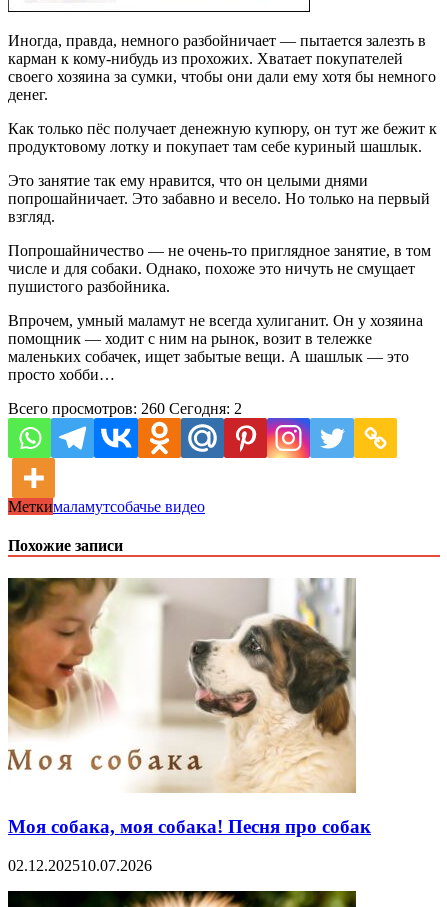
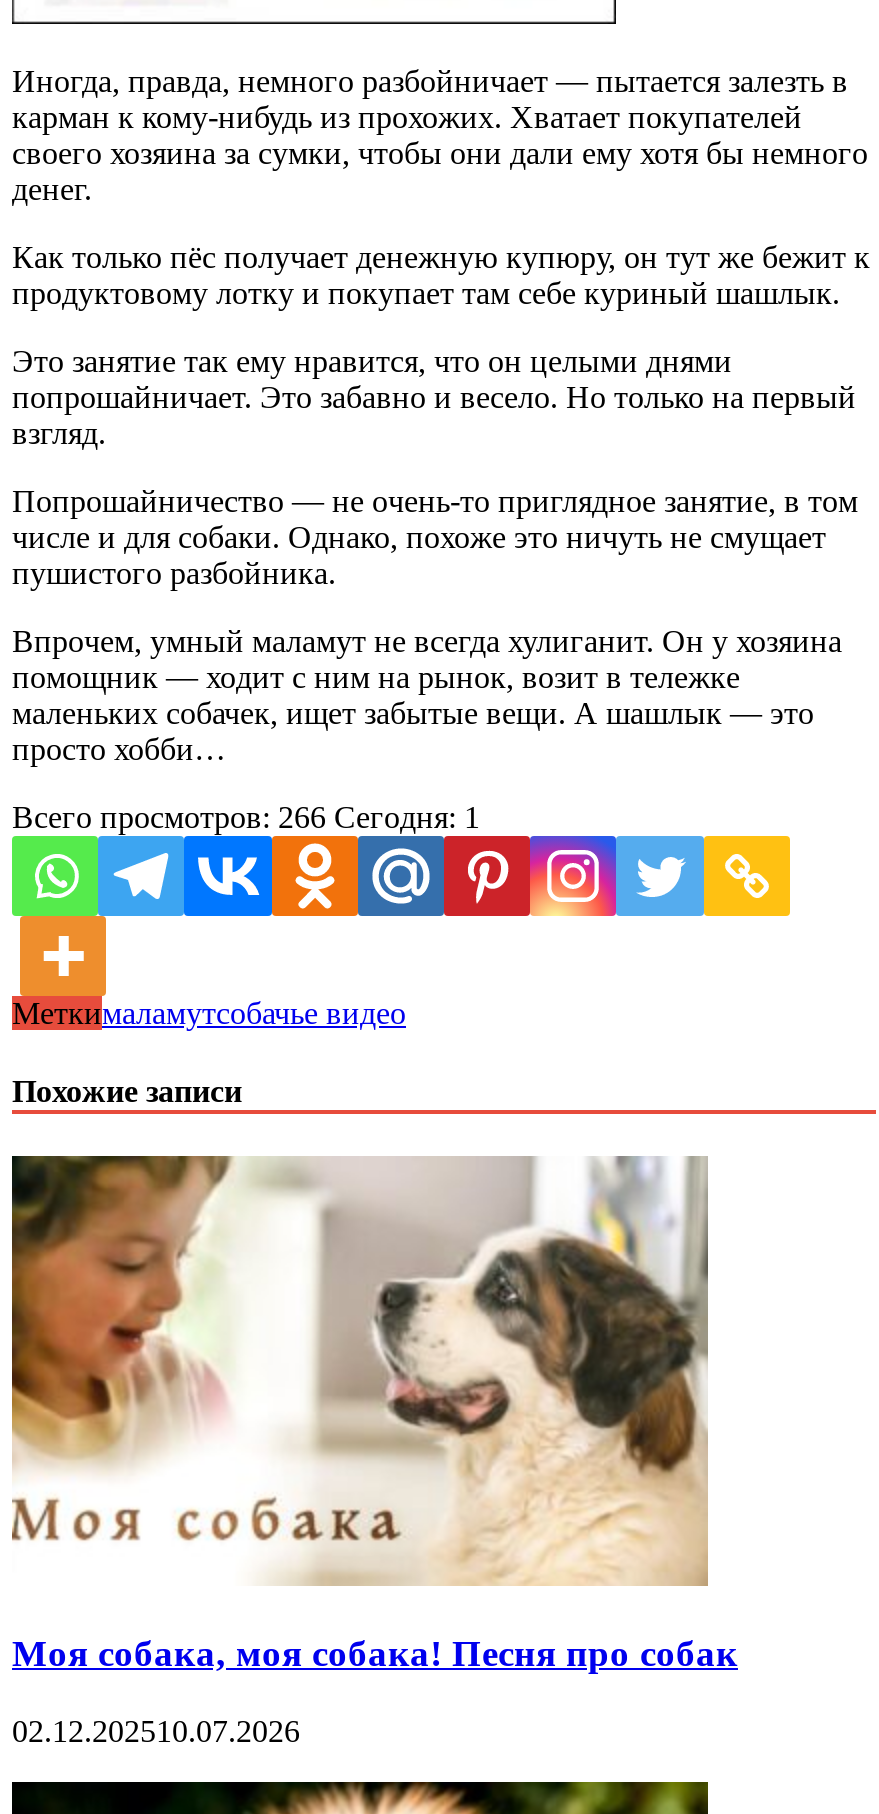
- Всего просмотров: 260 Сегодня: 2
+ Всего просмотров: 266 Сегодня: 1
